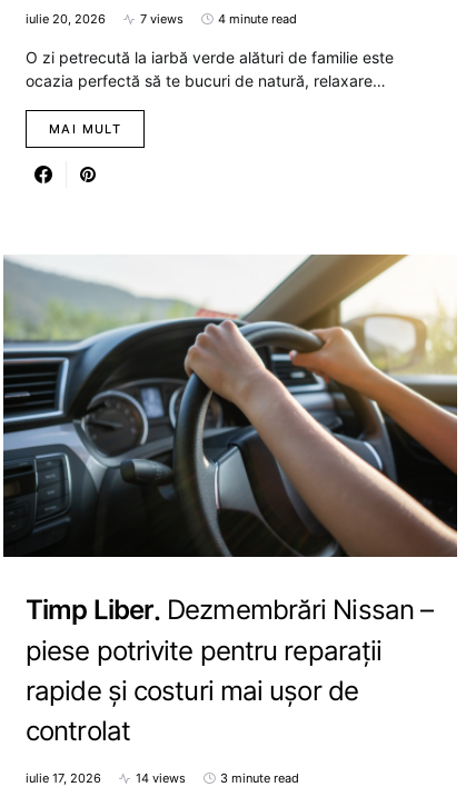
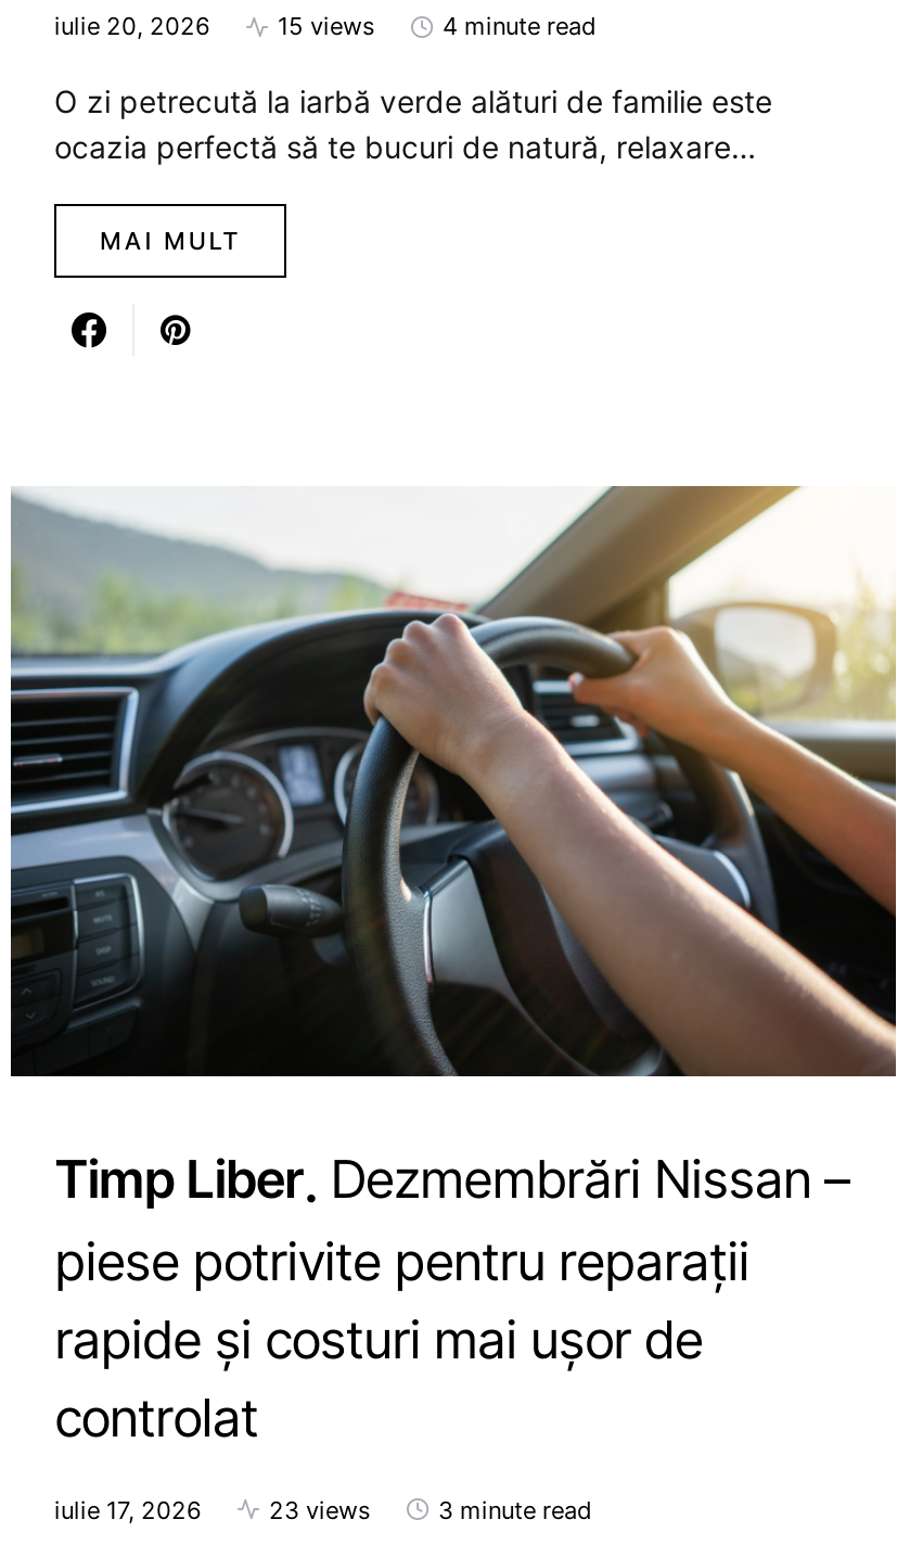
- 7 views
+ 15 views

- 14 views
+ 23 views
